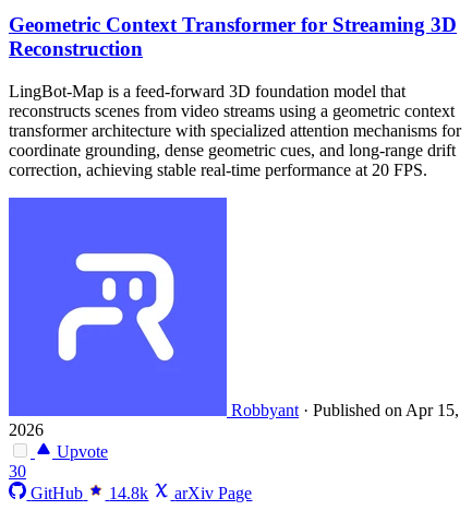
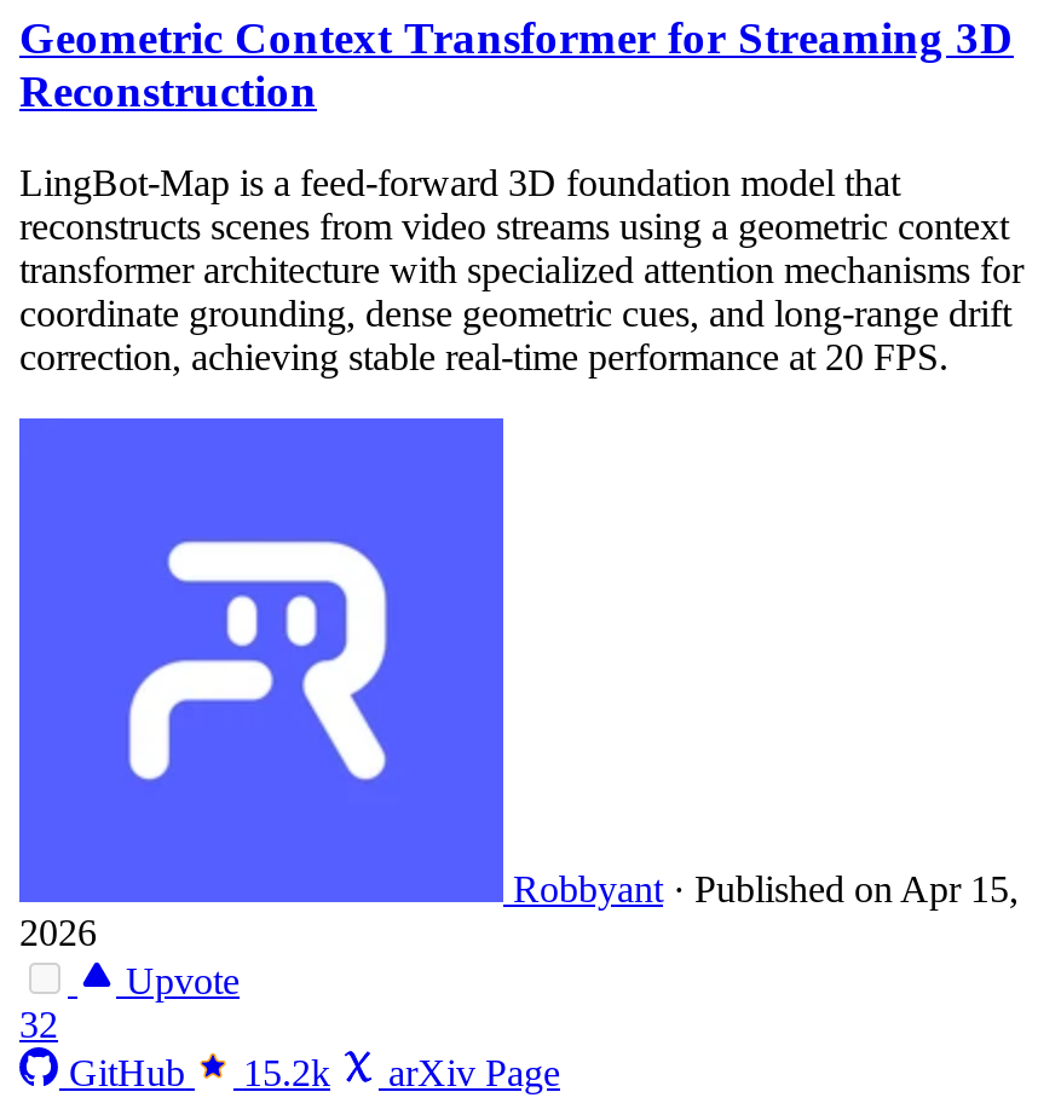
- 30
+ 32

- GitHub 14.8k arXiv Page
+ GitHub 15.2k arXiv Page
